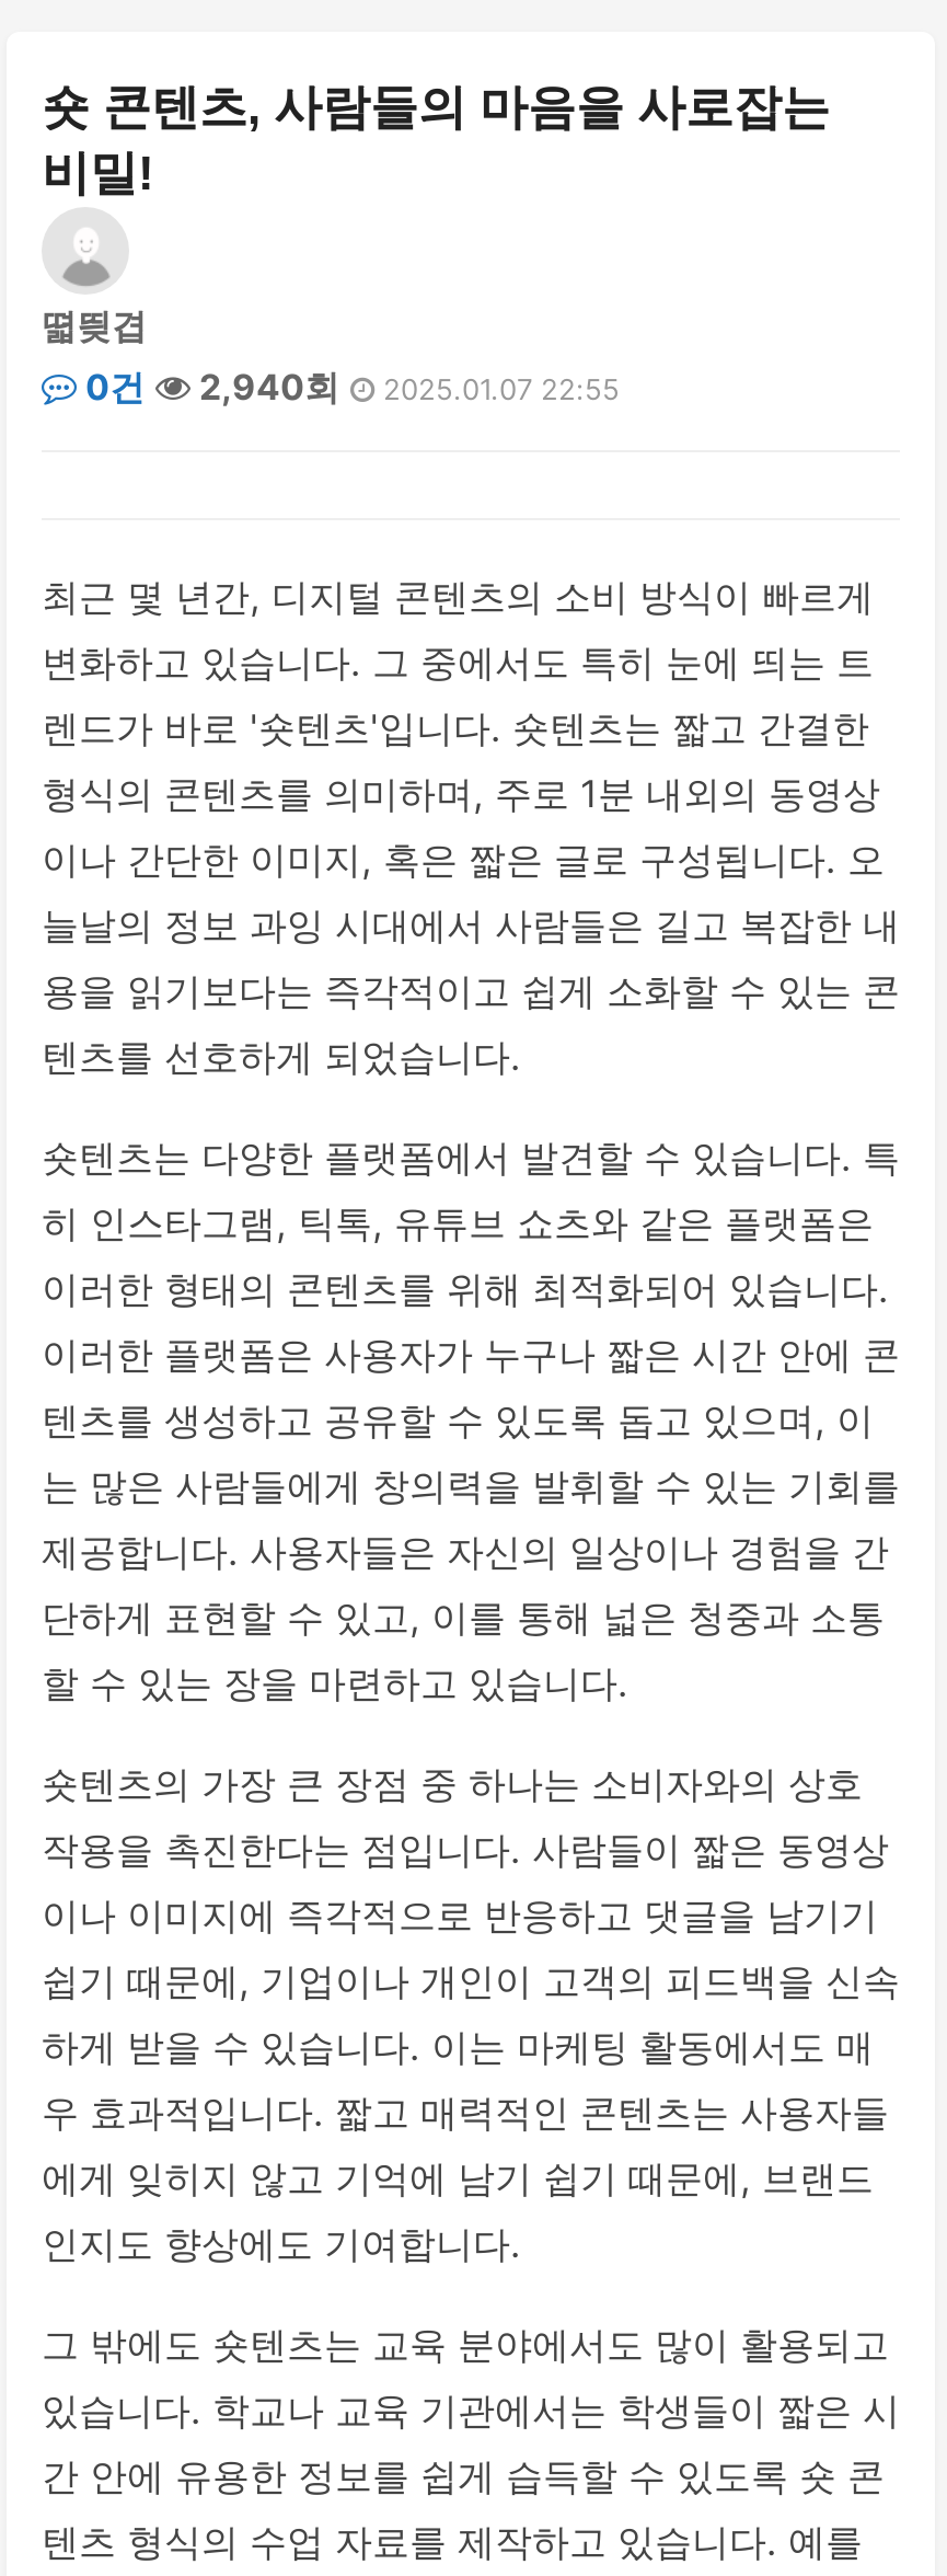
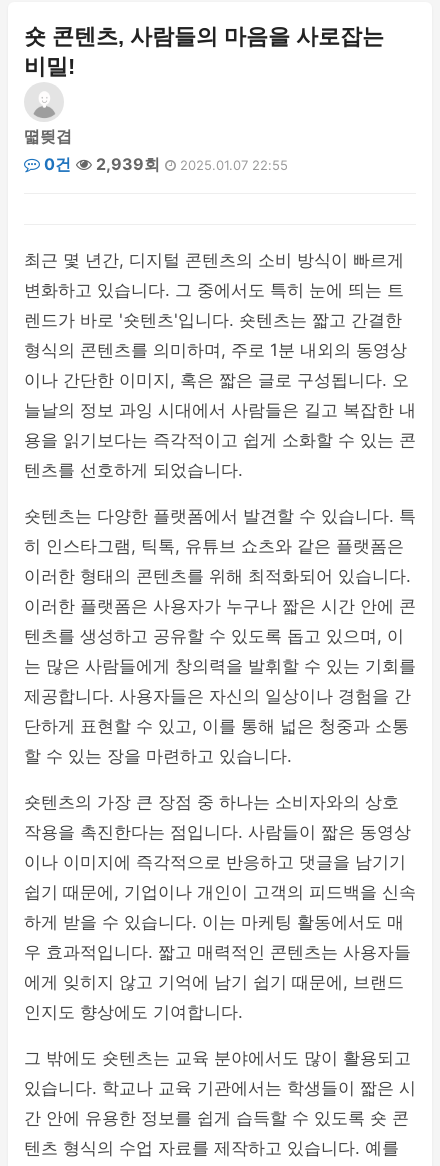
- 0건 2,940회 2025.01.07 22:55
+ 0건 2,939회 2025.01.07 22:55
